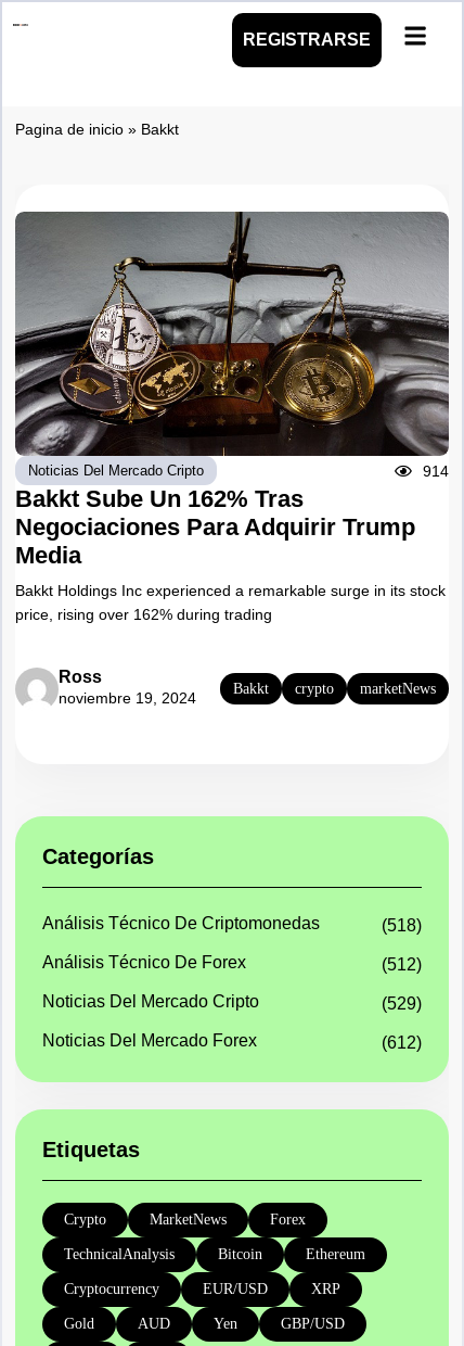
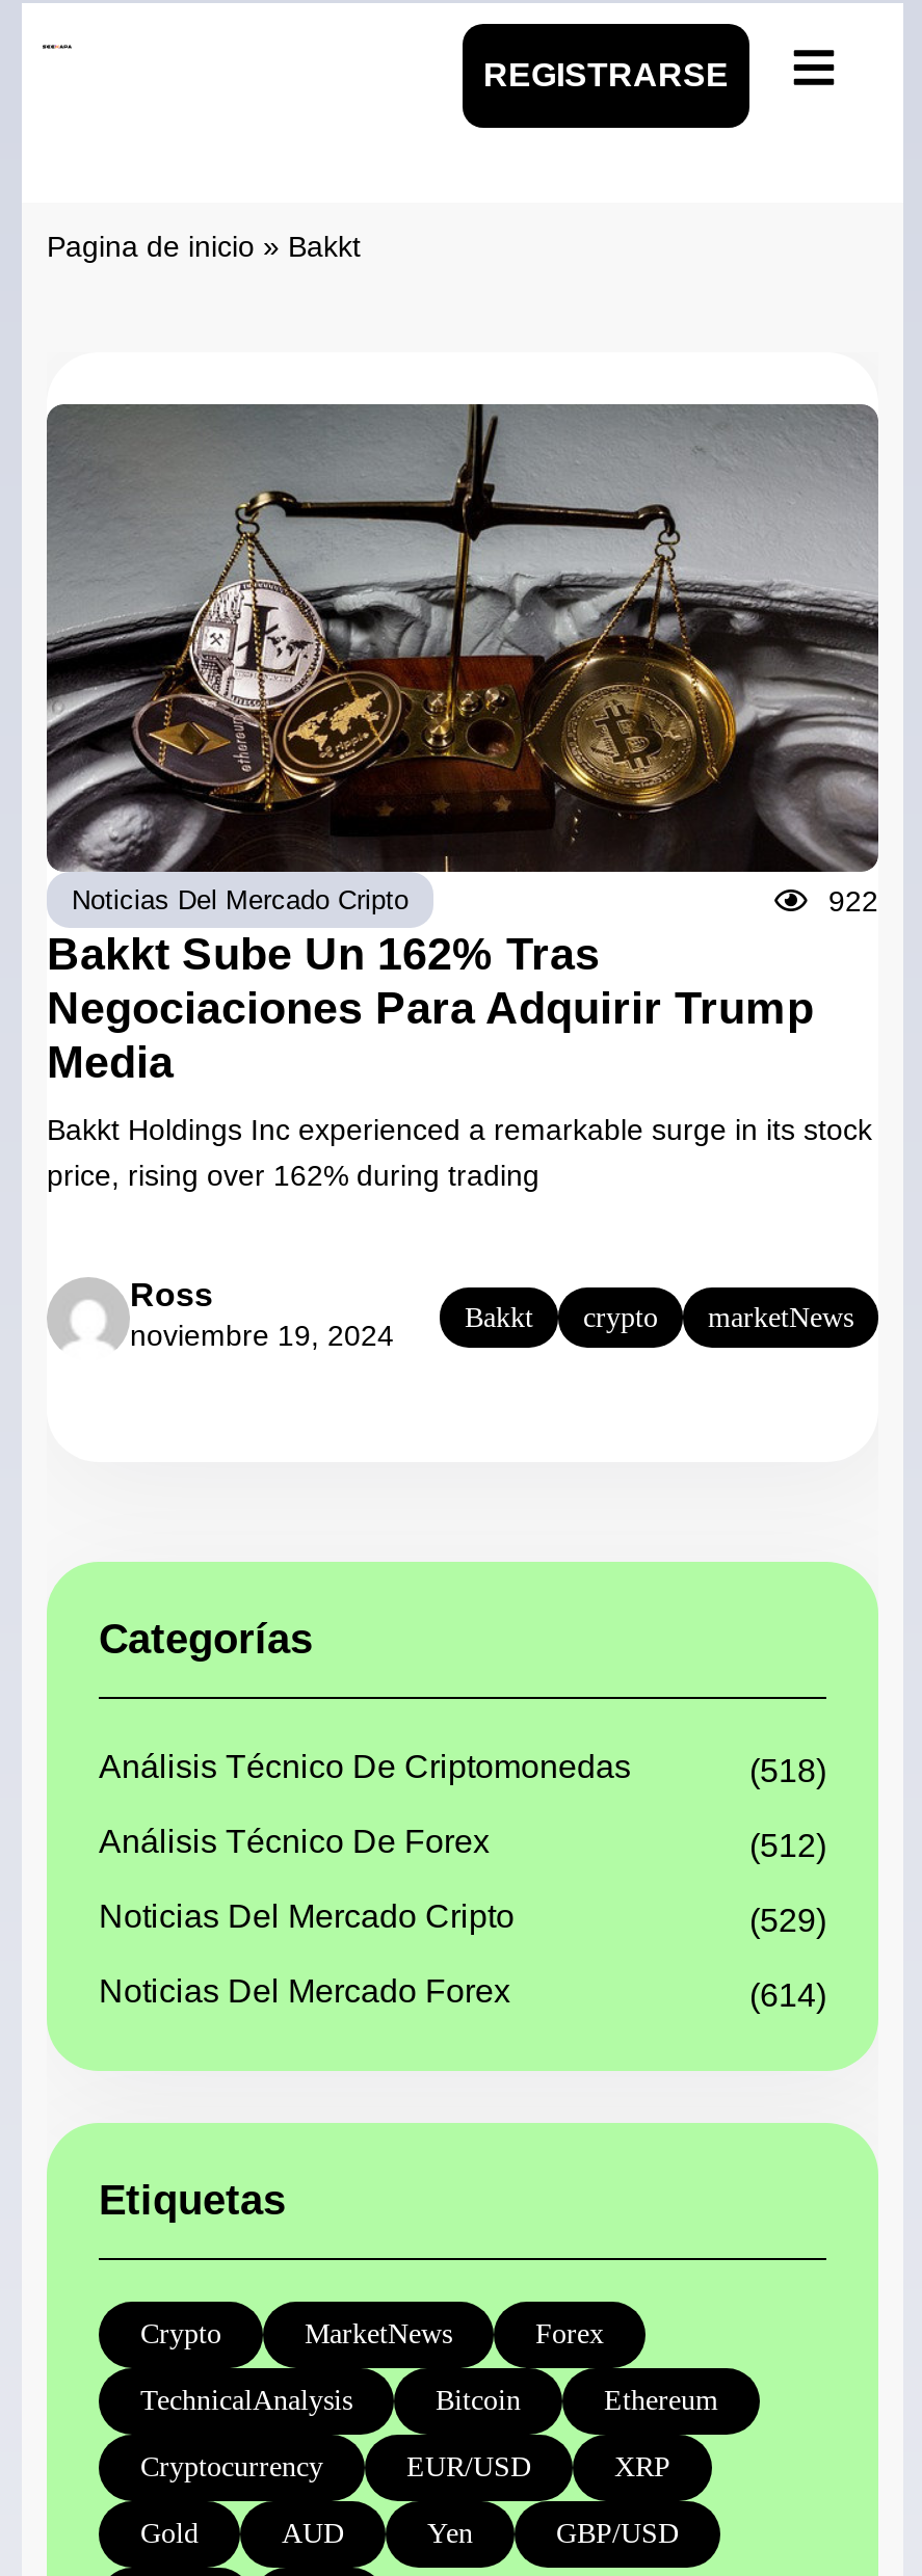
- 914
+ 922

- (612)
+ (614)
